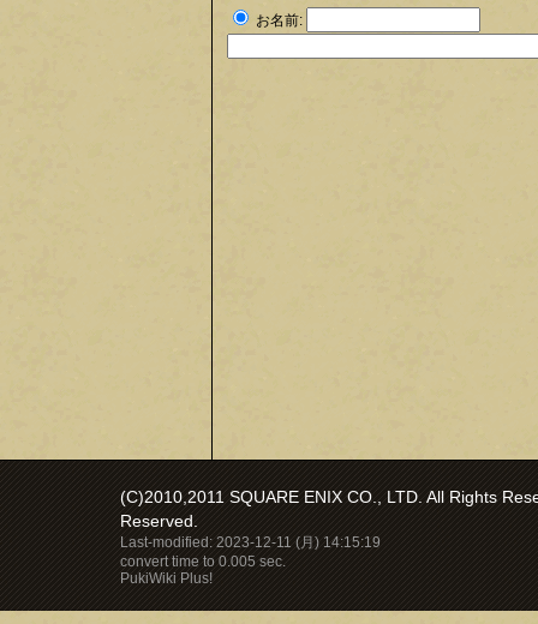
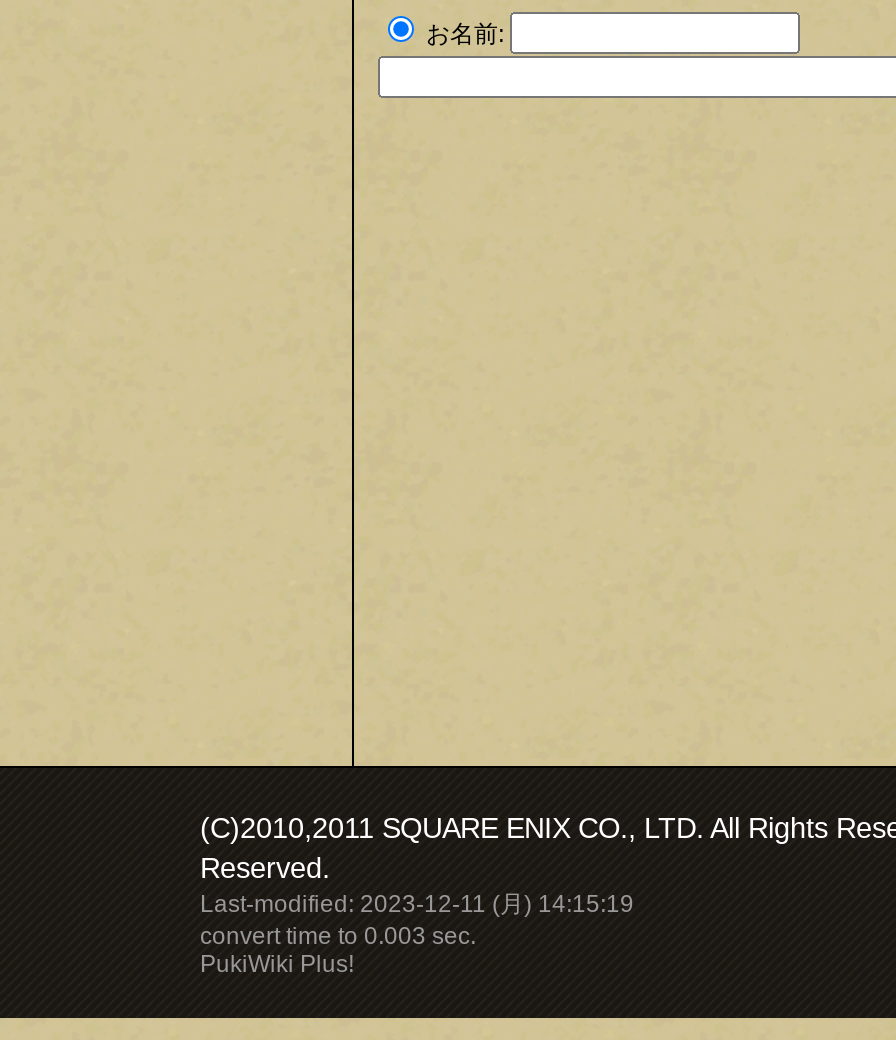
- convert time to 0.005 sec.
+ convert time to 0.003 sec.
